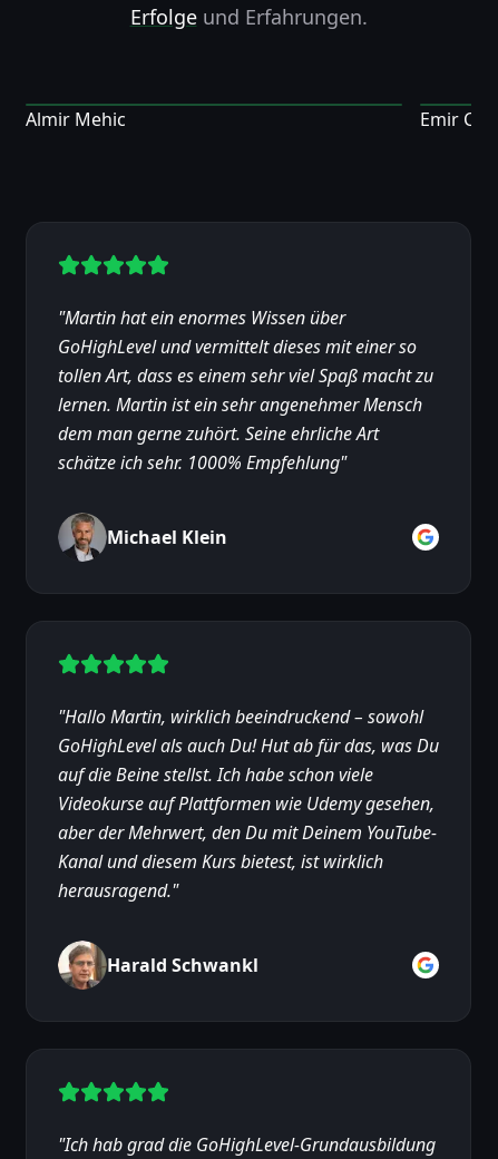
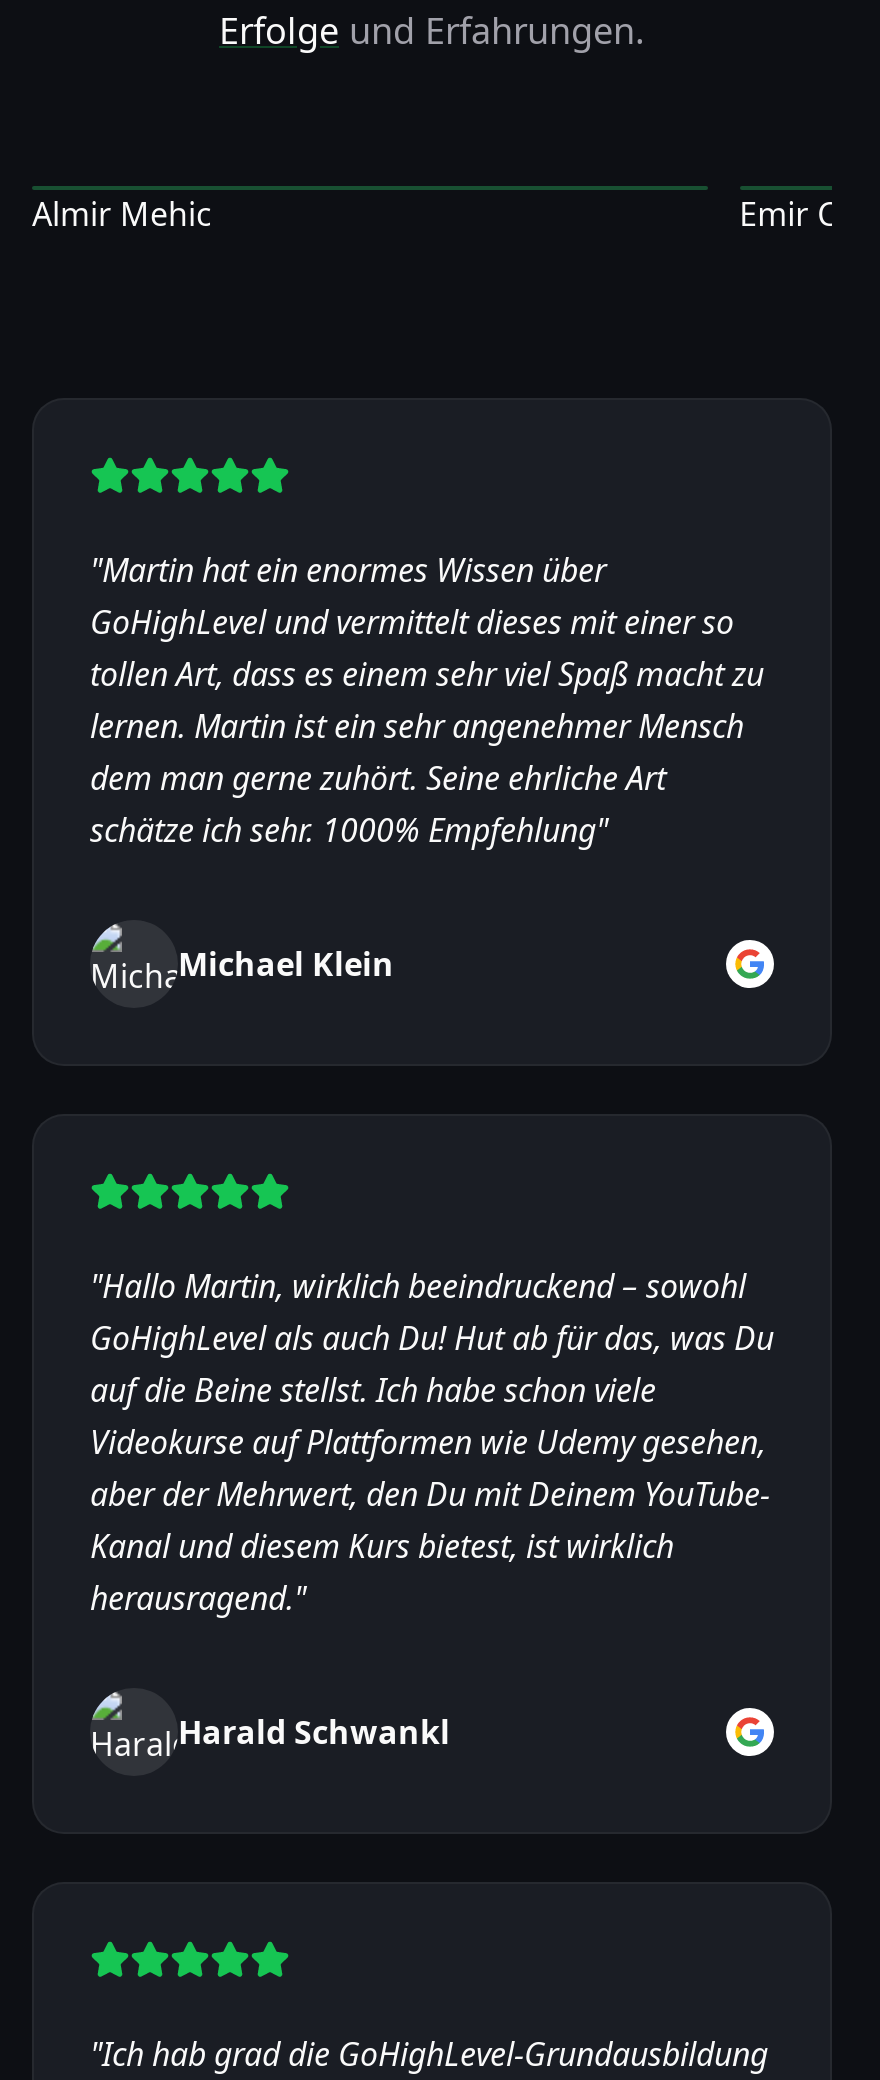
- [image]
+ [image]

- [image]
+ [image]
